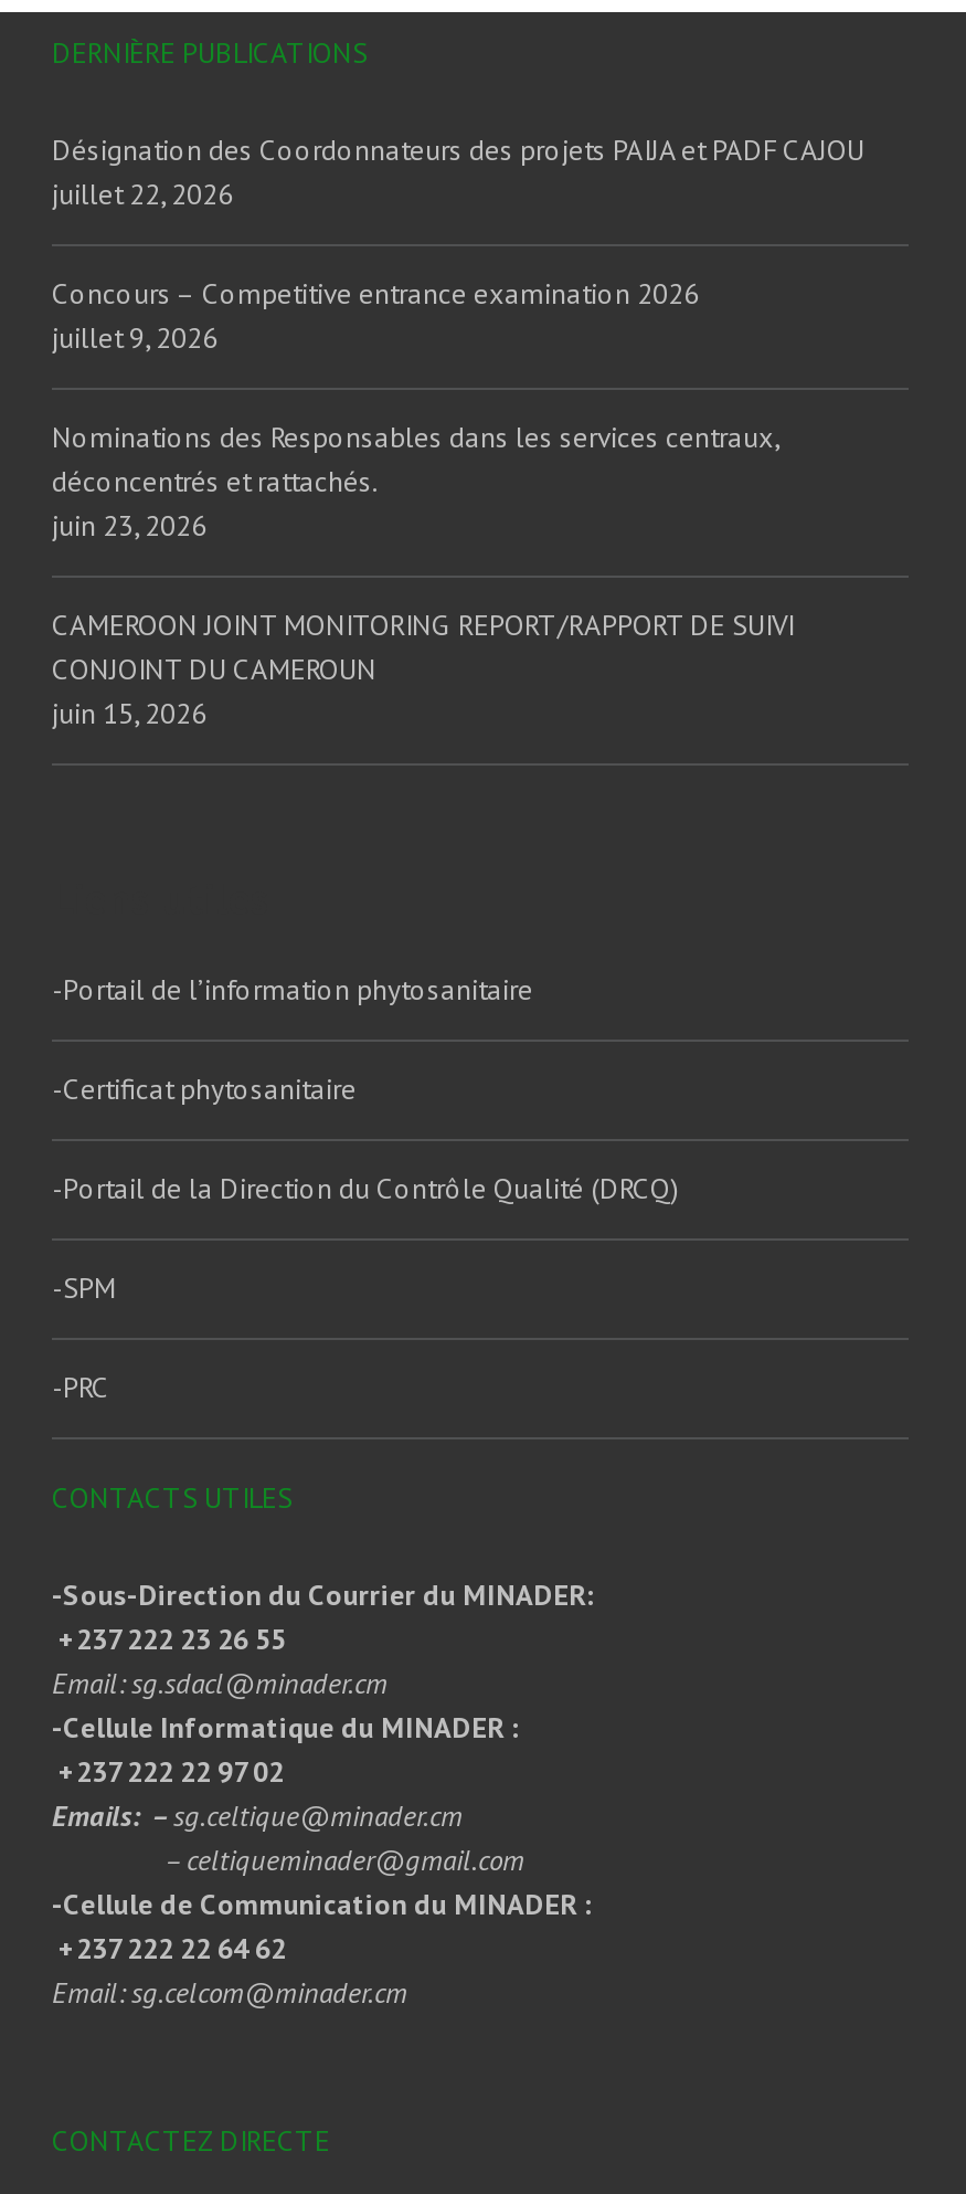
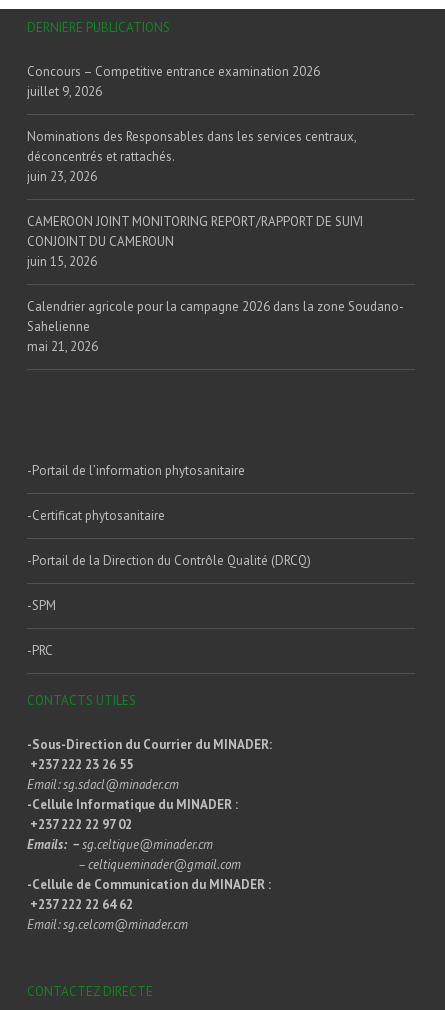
- Désignation des Coordonnateurs des projets PAIJA et PADF CAJOU
- juillet 22, 2026

moved up: Concours – Competitive entrance examination 2026 | juillet 9, 2026 | Nominations des Responsables dans les services centraux, | déconcentrés et rattachés. | juin 23, 2026 | CAMEROON JOINT MONITORING REPORT/RAPPORT DE SUIVI | CONJOINT DU CAMEROUN | juin 15, 2026

+ Calendrier agricole pour la campagne 2026 dans la zone Soudano-
+ Sahelienne
+ mai 21, 2026
